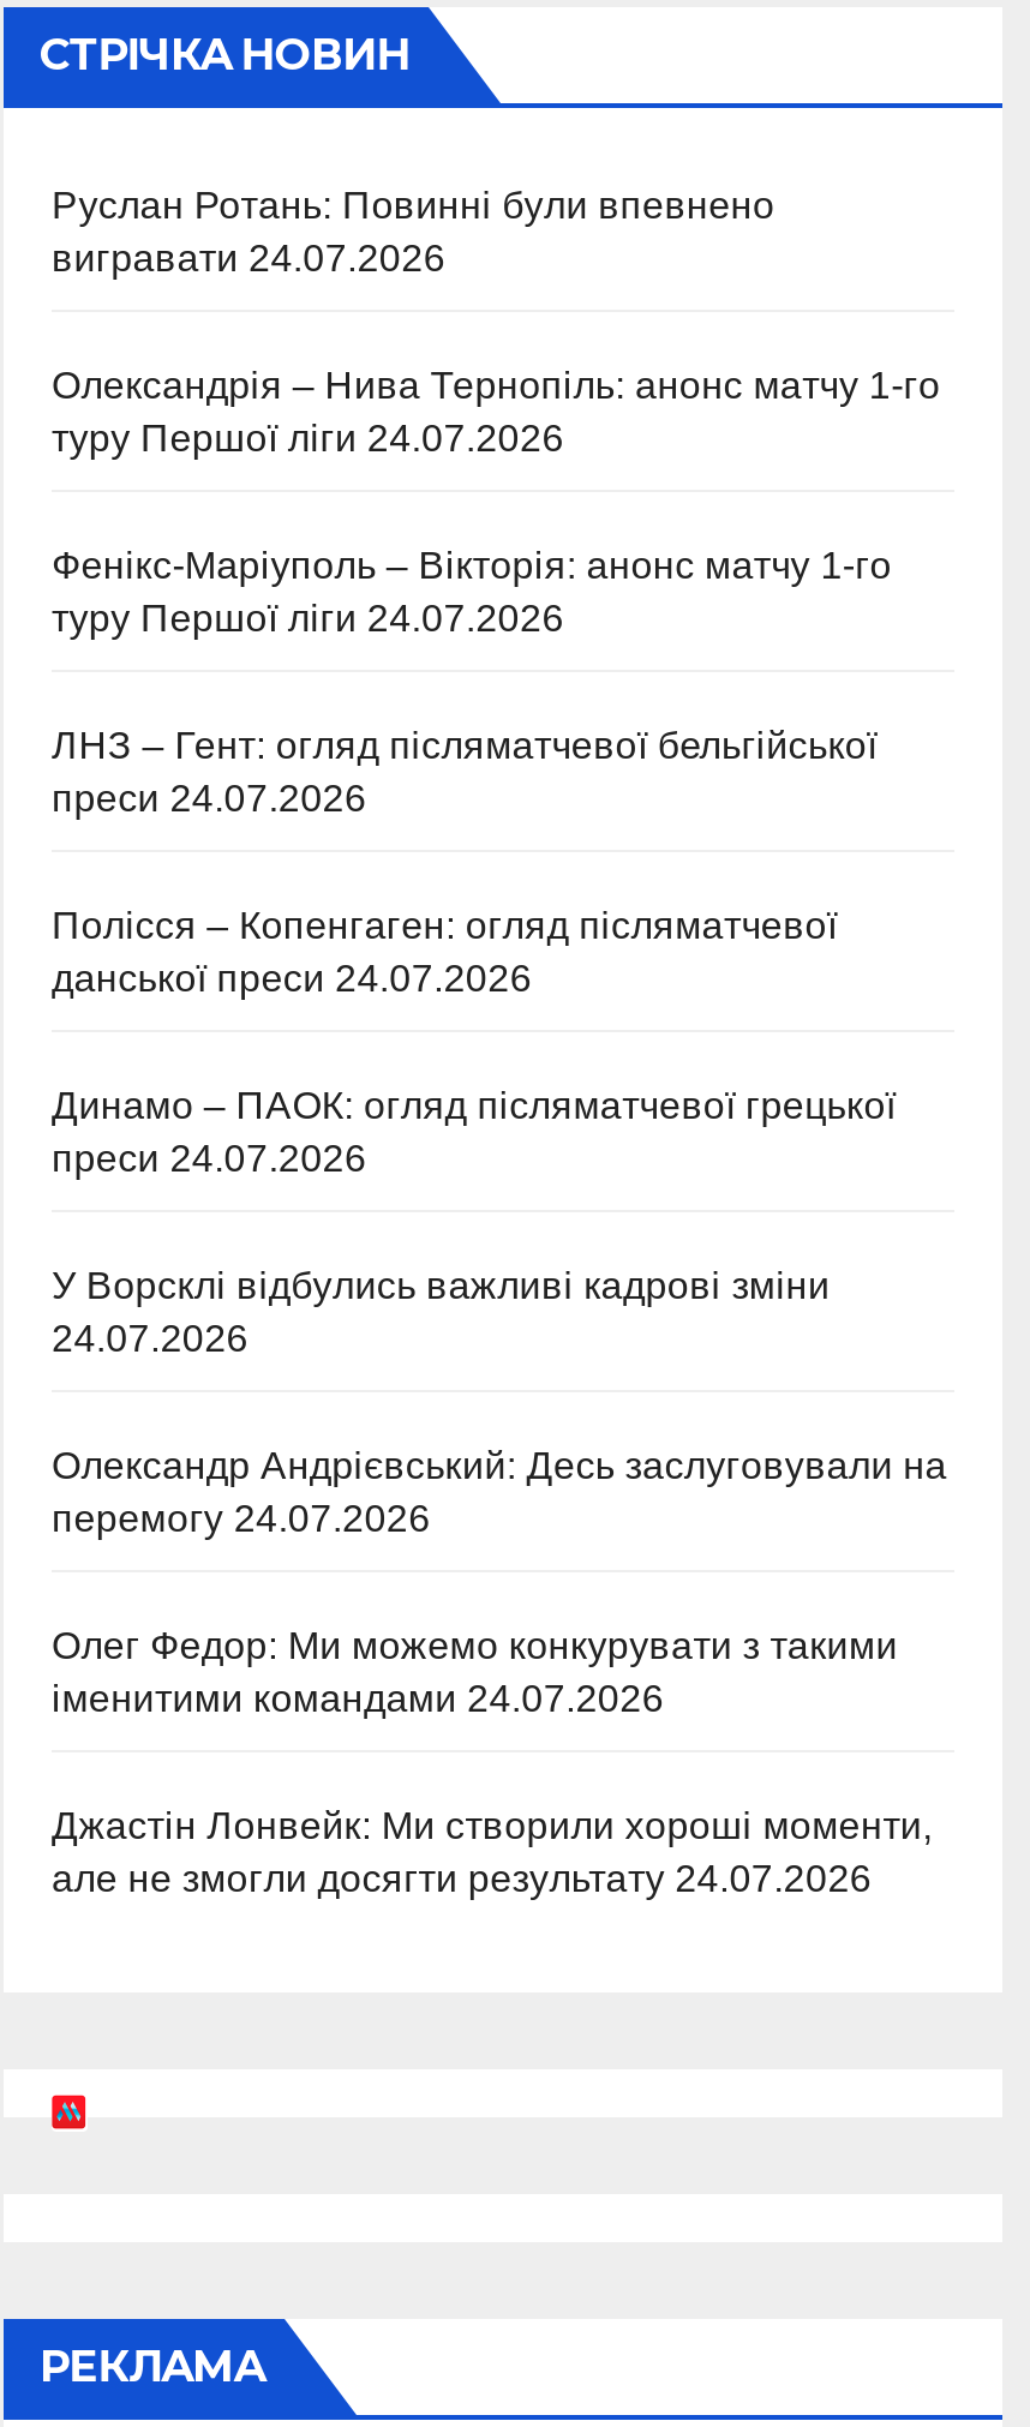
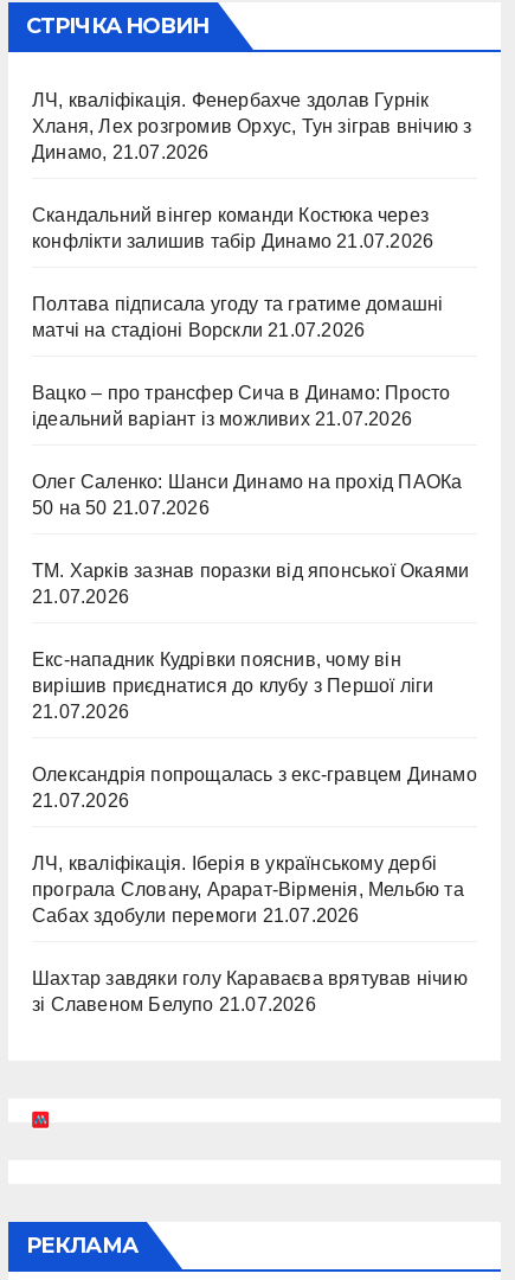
- Руслан Ротань: Повинні були впевнено
- вигравати 24.07.2026
+ ЛЧ, кваліфікація. Фенербахче здолав Гурнік
+ Хланя, Лех розгромив Орхус, Тун зіграв внічию з
+ Динамо, 21.07.2026

- Олександрія – Нива Тернопіль: анонс матчу 1-го
- туру Першої ліги 24.07.2026
+ Скандальний вінгер команди Костюка через
+ конфлікти залишив табір Динамо 21.07.2026

- Фенікс-Маріуполь – Вікторія: анонс матчу 1-го
- туру Першої ліги 24.07.2026
+ Полтава підписала угоду та гратиме домашні
+ матчі на стадіоні Ворскли 21.07.2026

- ЛНЗ – Гент: огляд післяматчевої бельгійської
- преси 24.07.2026
+ Вацко – про трансфер Сича в Динамо: Просто
+ ідеальний варіант із можливих 21.07.2026

- Полісся – Копенгаген: огляд післяматчевої
- данської преси 24.07.2026
+ Олег Саленко: Шанси Динамо на прохід ПАОКа
+ 50 на 50 21.07.2026

- Динамо – ПАОК: огляд післяматчевої грецької
- преси 24.07.2026
+ ТМ. Харків зазнав поразки від японської Окаями
+ 21.07.2026

- У Ворсклі відбулись важливі кадрові зміни
- 24.07.2026
+ Екс-нападник Кудрівки пояснив, чому він
+ вирішив приєднатися до клубу з Першої ліги
+ 21.07.2026

- Олександр Андрієвський: Десь заслуговували на
- перемогу 24.07.2026
+ Олександрія попрощалась з екс-гравцем Динамо
+ 21.07.2026

- Олег Федор: Ми можемо конкурувати з такими
- іменитими командами 24.07.2026
+ ЛЧ, кваліфікація. Іберія в українському дербі
+ програла Словану, Арарат-Вірменія, Мельбю та
+ Сабах здобули перемоги 21.07.2026

- Джастін Лонвейк: Ми створили хороші моменти,
- але не змогли досягти результату 24.07.2026
+ Шахтар завдяки голу Караваєва врятував нічию
+ зі Славеном Белупо 21.07.2026
